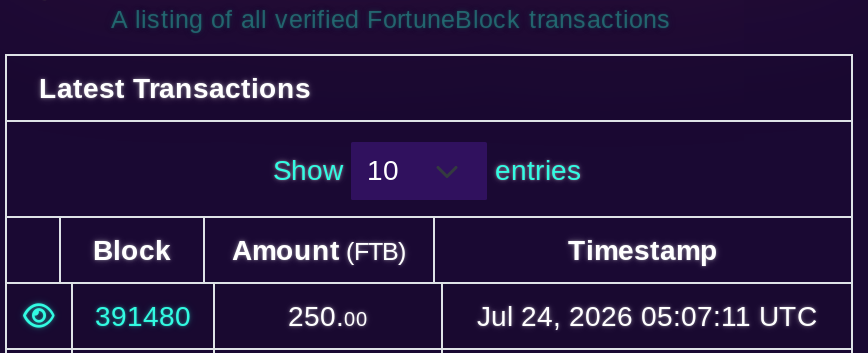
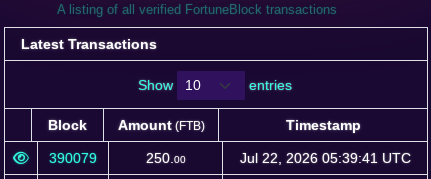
- 391480
+ 390079

- Jul 24, 2026 05:07:11 UTC
+ Jul 22, 2026 05:39:41 UTC
